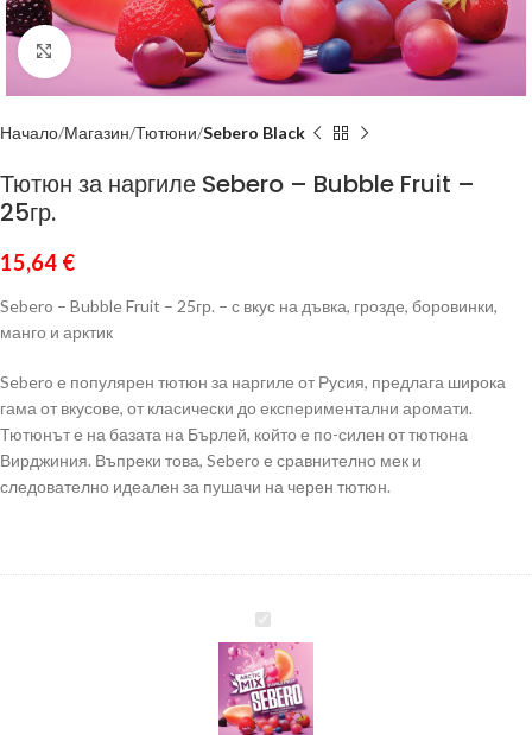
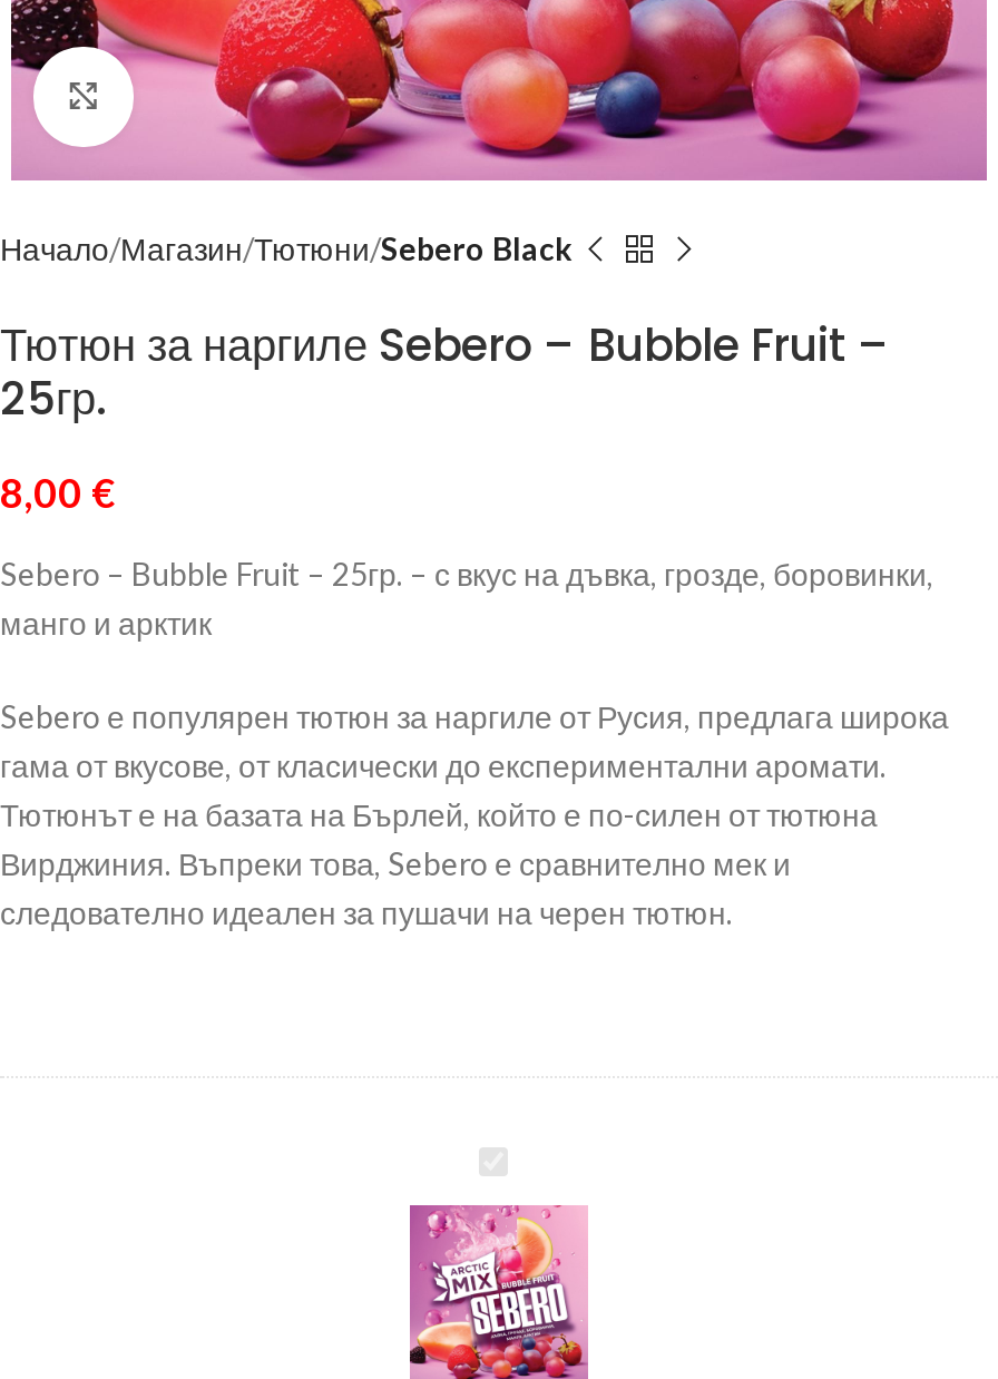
- 15,64 €
+ 8,00 €
